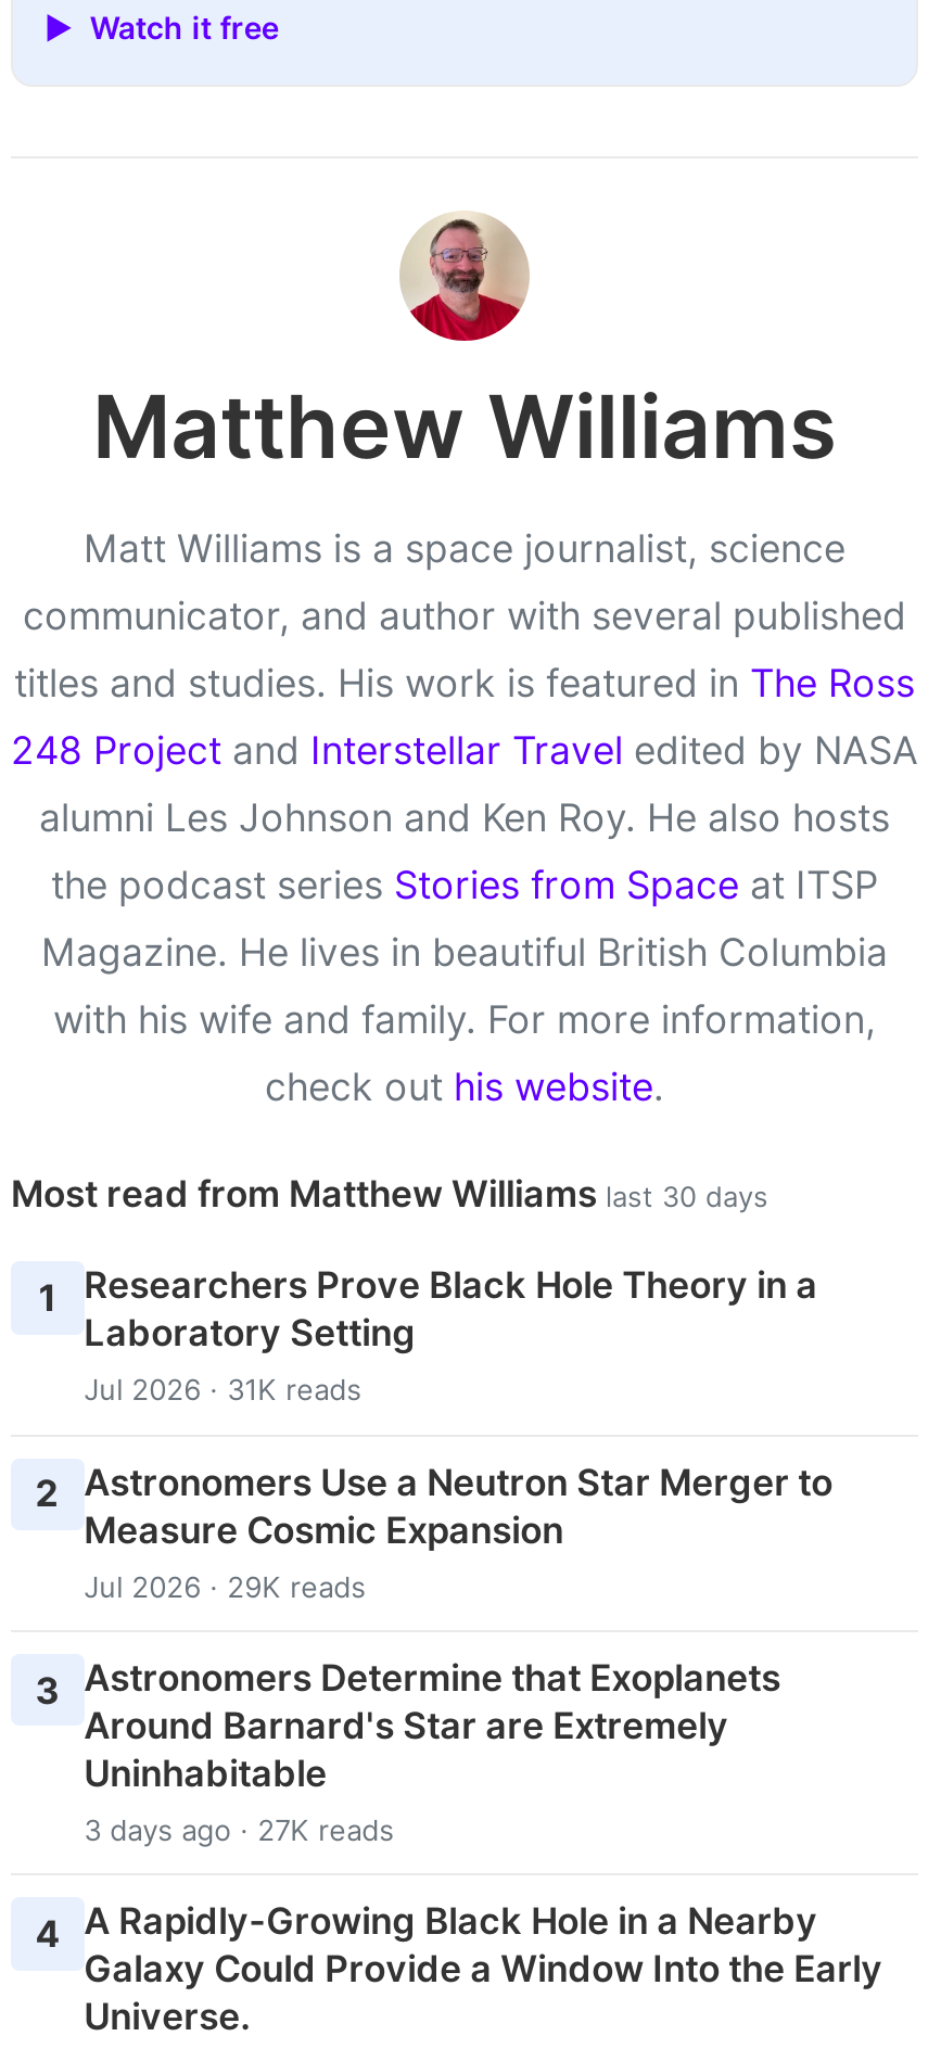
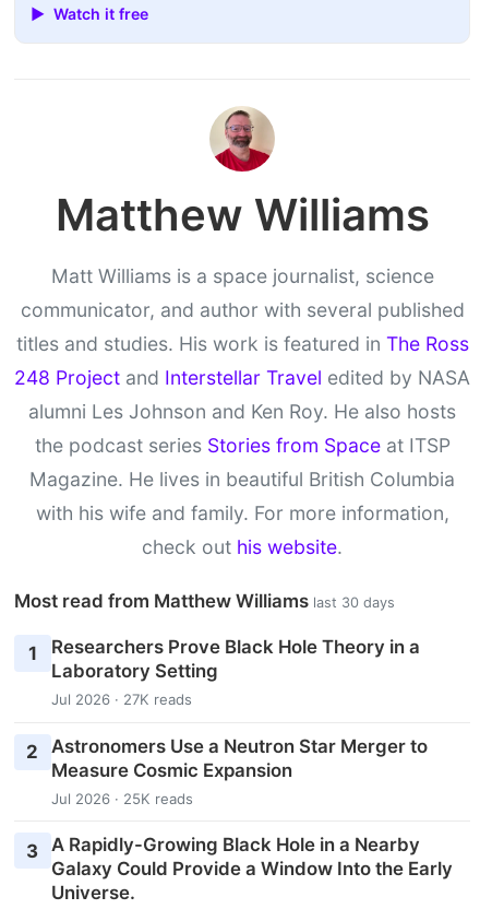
- Jul 2026 · 31K reads
+ Jul 2026 · 27K reads

- Jul 2026 · 29K reads
- 3 Astronomers Determine that Exoplanets
- Around Barnard's Star are Extremely
- Uninhabitable
- 3 days ago · 27K reads
- 4 A Rapidly-Growing Black Hole in a Nearby
+ Jul 2026 · 25K reads
+ 3 A Rapidly-Growing Black Hole in a Nearby
